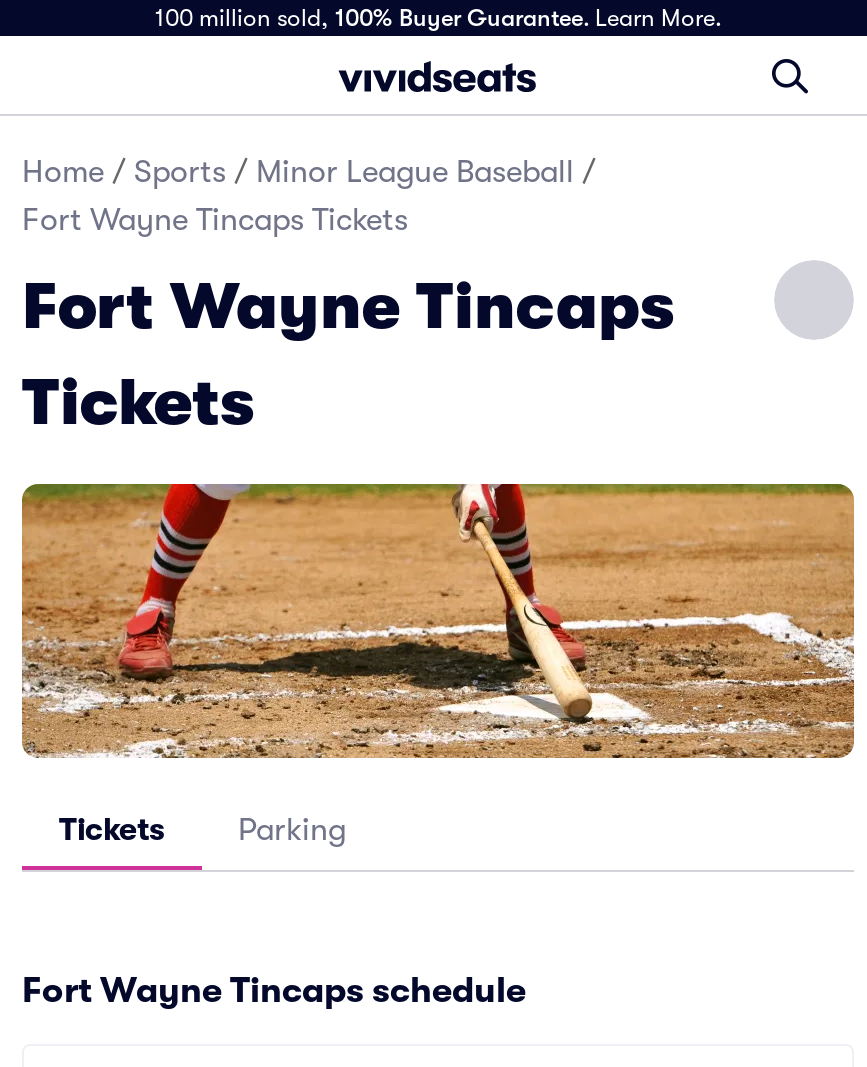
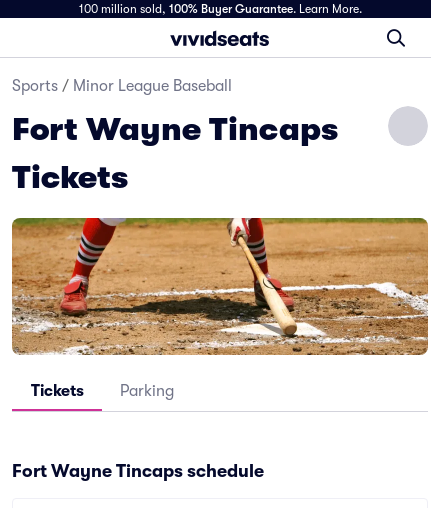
- Home / Sports / Minor League Baseball /
- Fort Wayne Tincaps Tickets
+ Sports / Minor League Baseball
